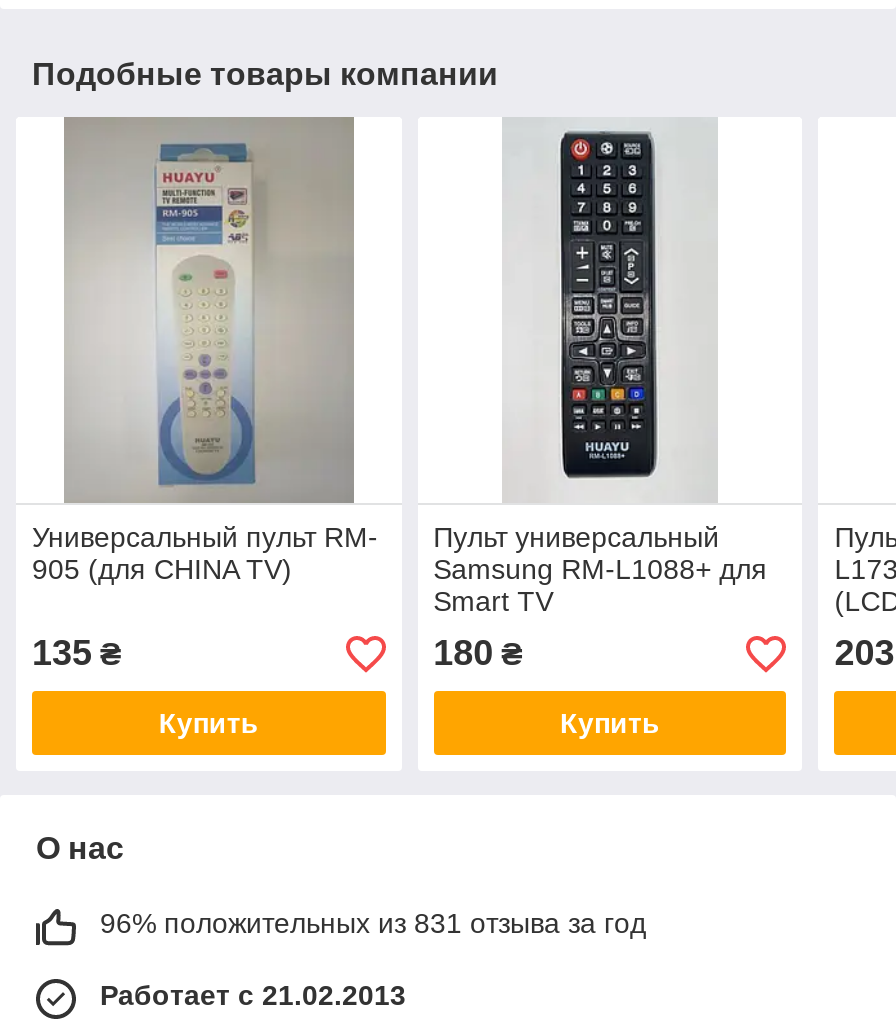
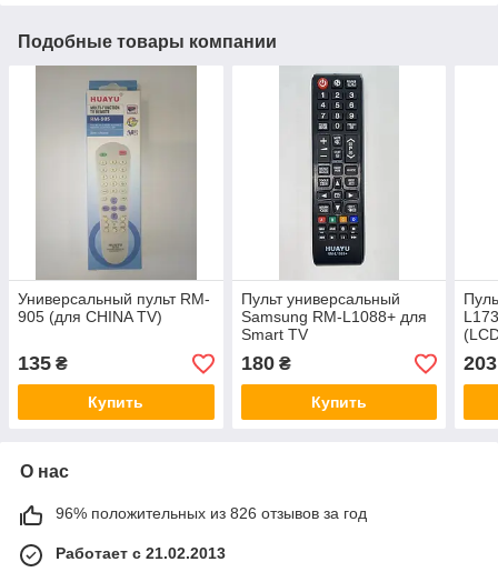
- 96% положительных из 831 отзыва за год
+ 96% положительных из 826 отзывов за год
